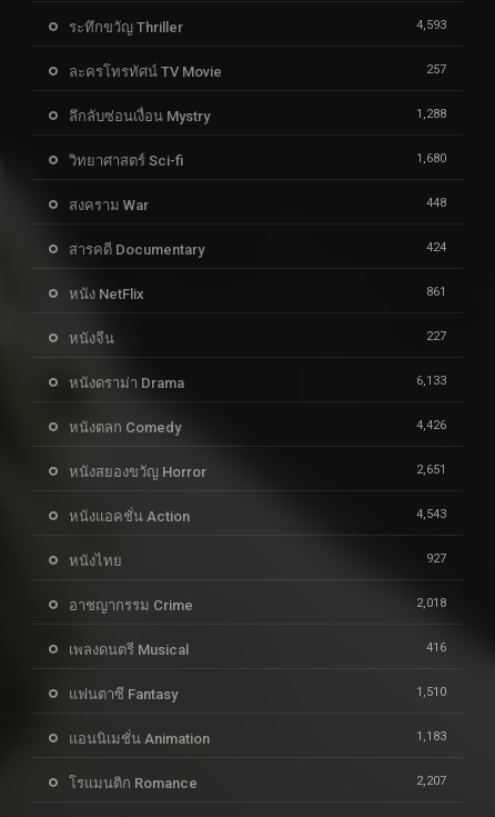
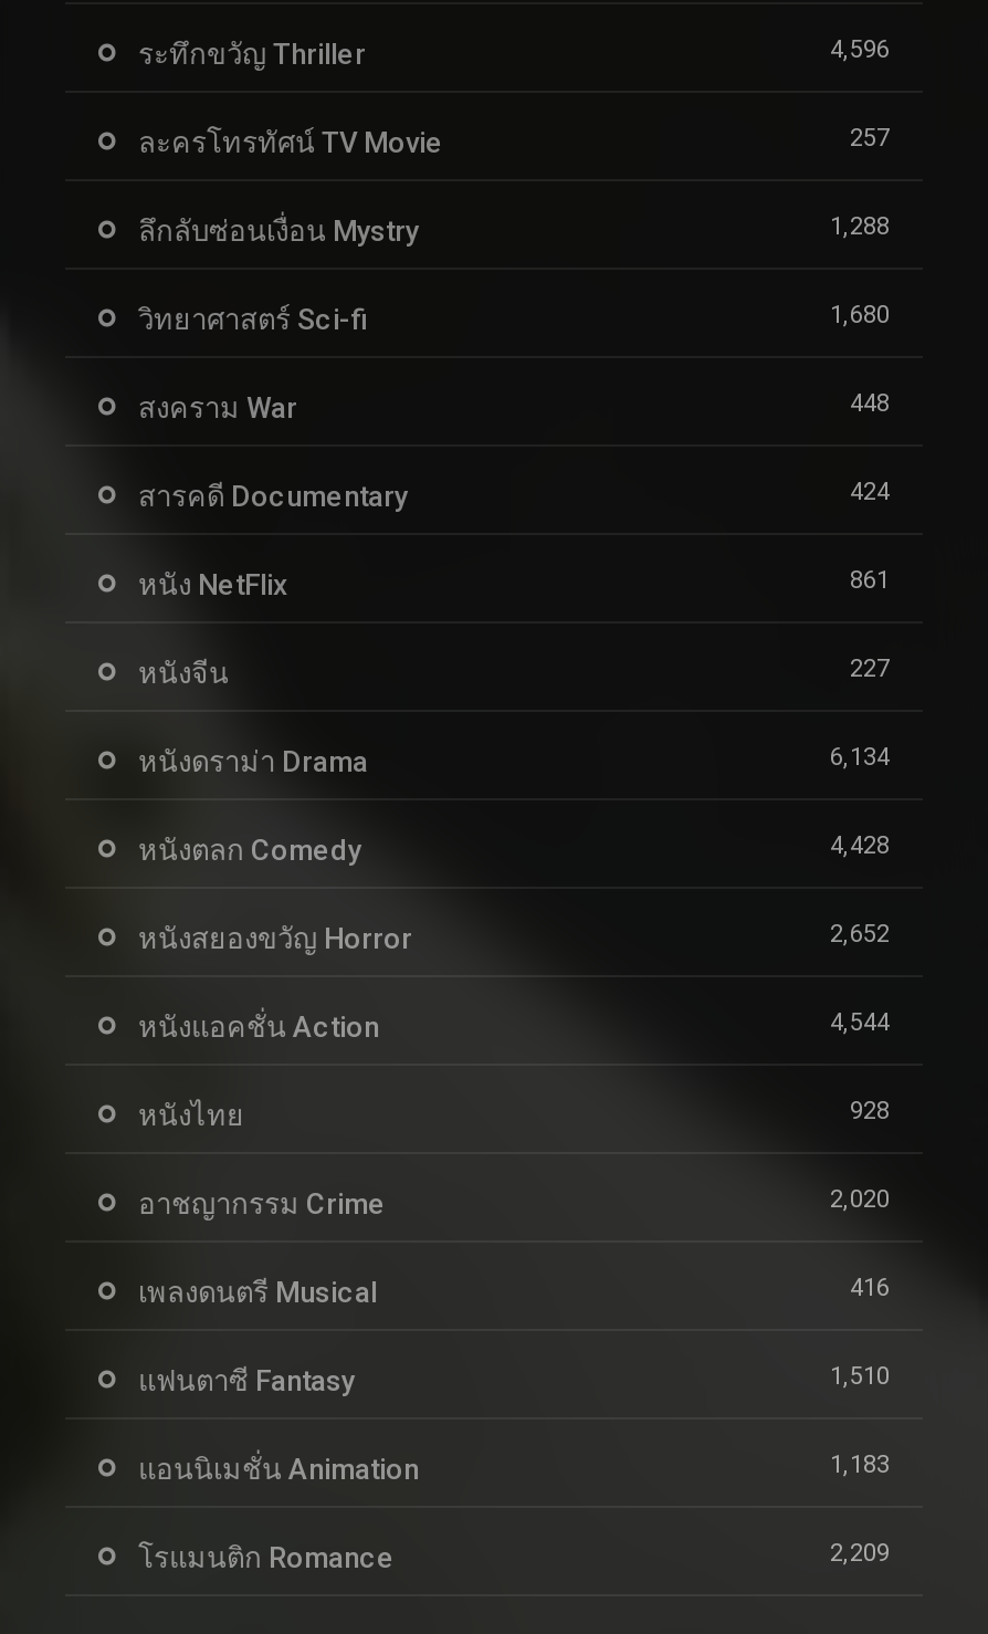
- 4,593
+ 4,596

- 6,133
+ 6,134

- 4,426
+ 4,428

- 2,651
+ 2,652

- 4,543
+ 4,544

- 927
+ 928

- 2,018
+ 2,020

- 2,207
+ 2,209
